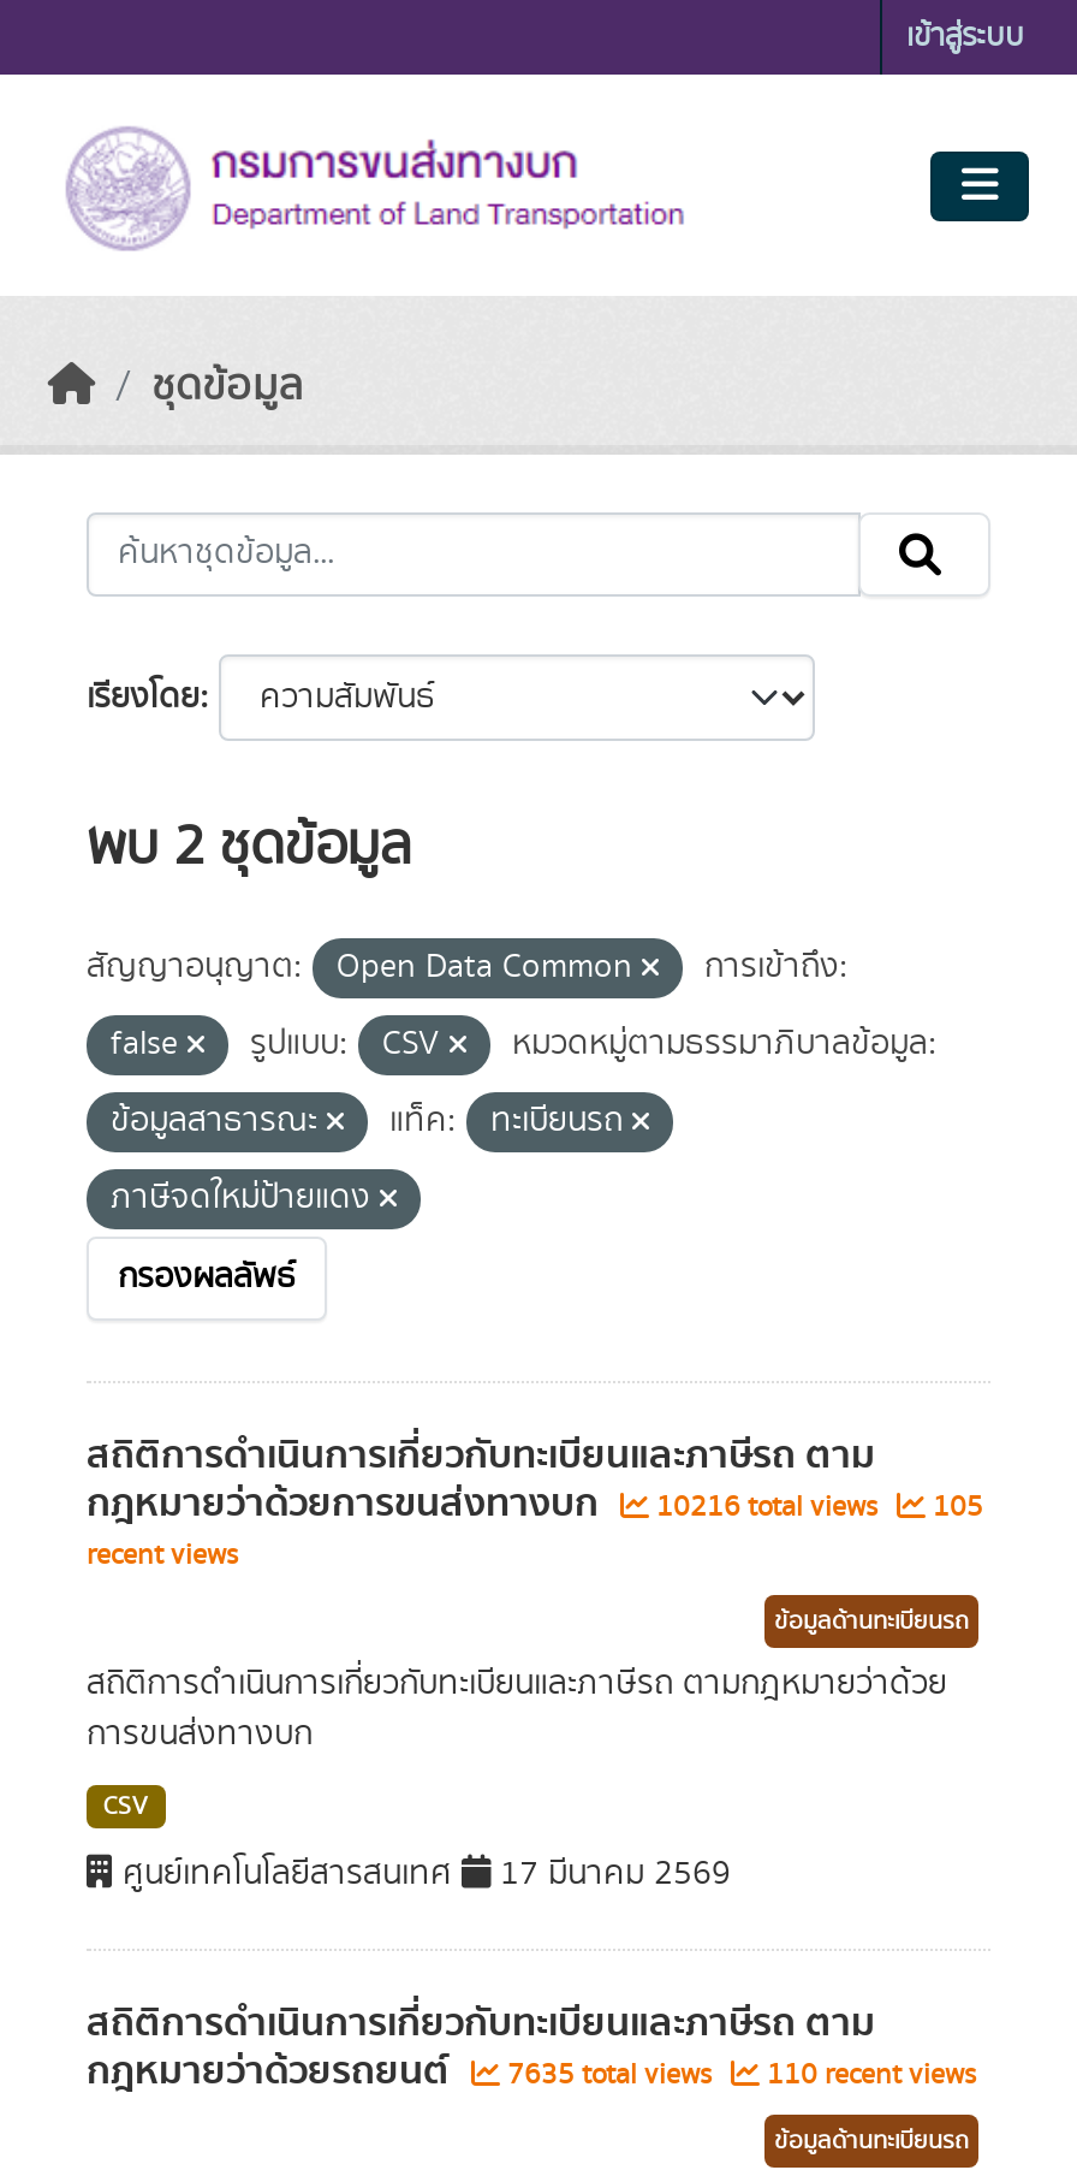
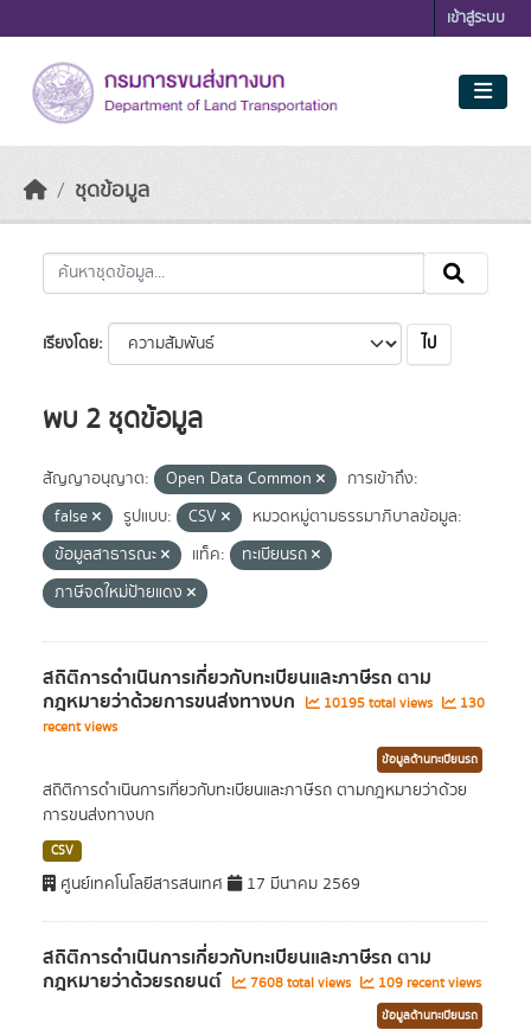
+ ไป

- กรองผลลัพธ์

- 10216 total views
+ 10195 total views

- 105
+ 130

- 7635 total views
+ 7608 total views

- 110 recent views
+ 109 recent views
